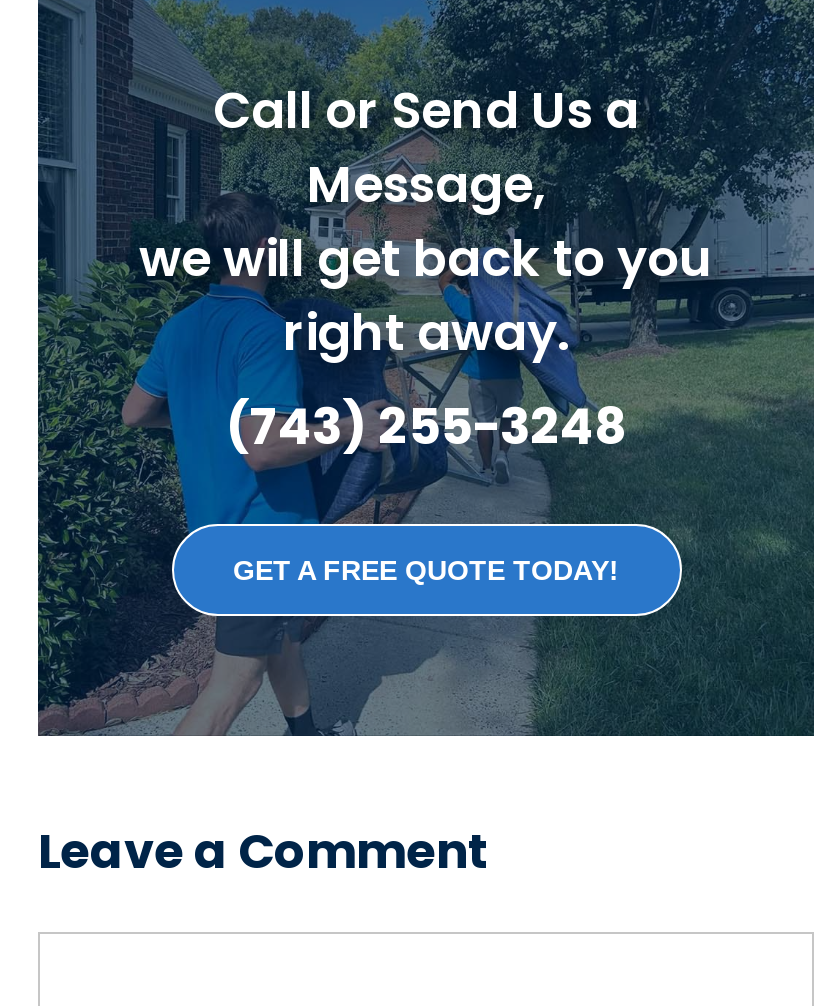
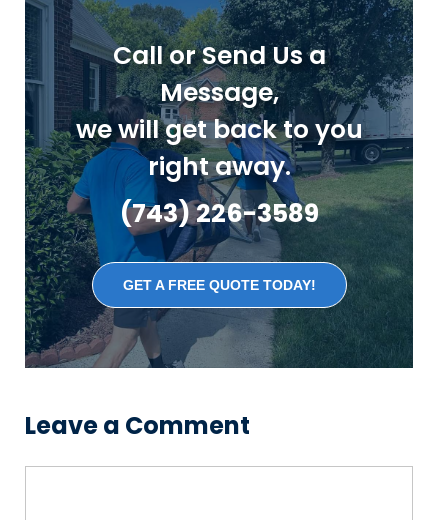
- (743) 255-3248
+ (743) 226-3589
